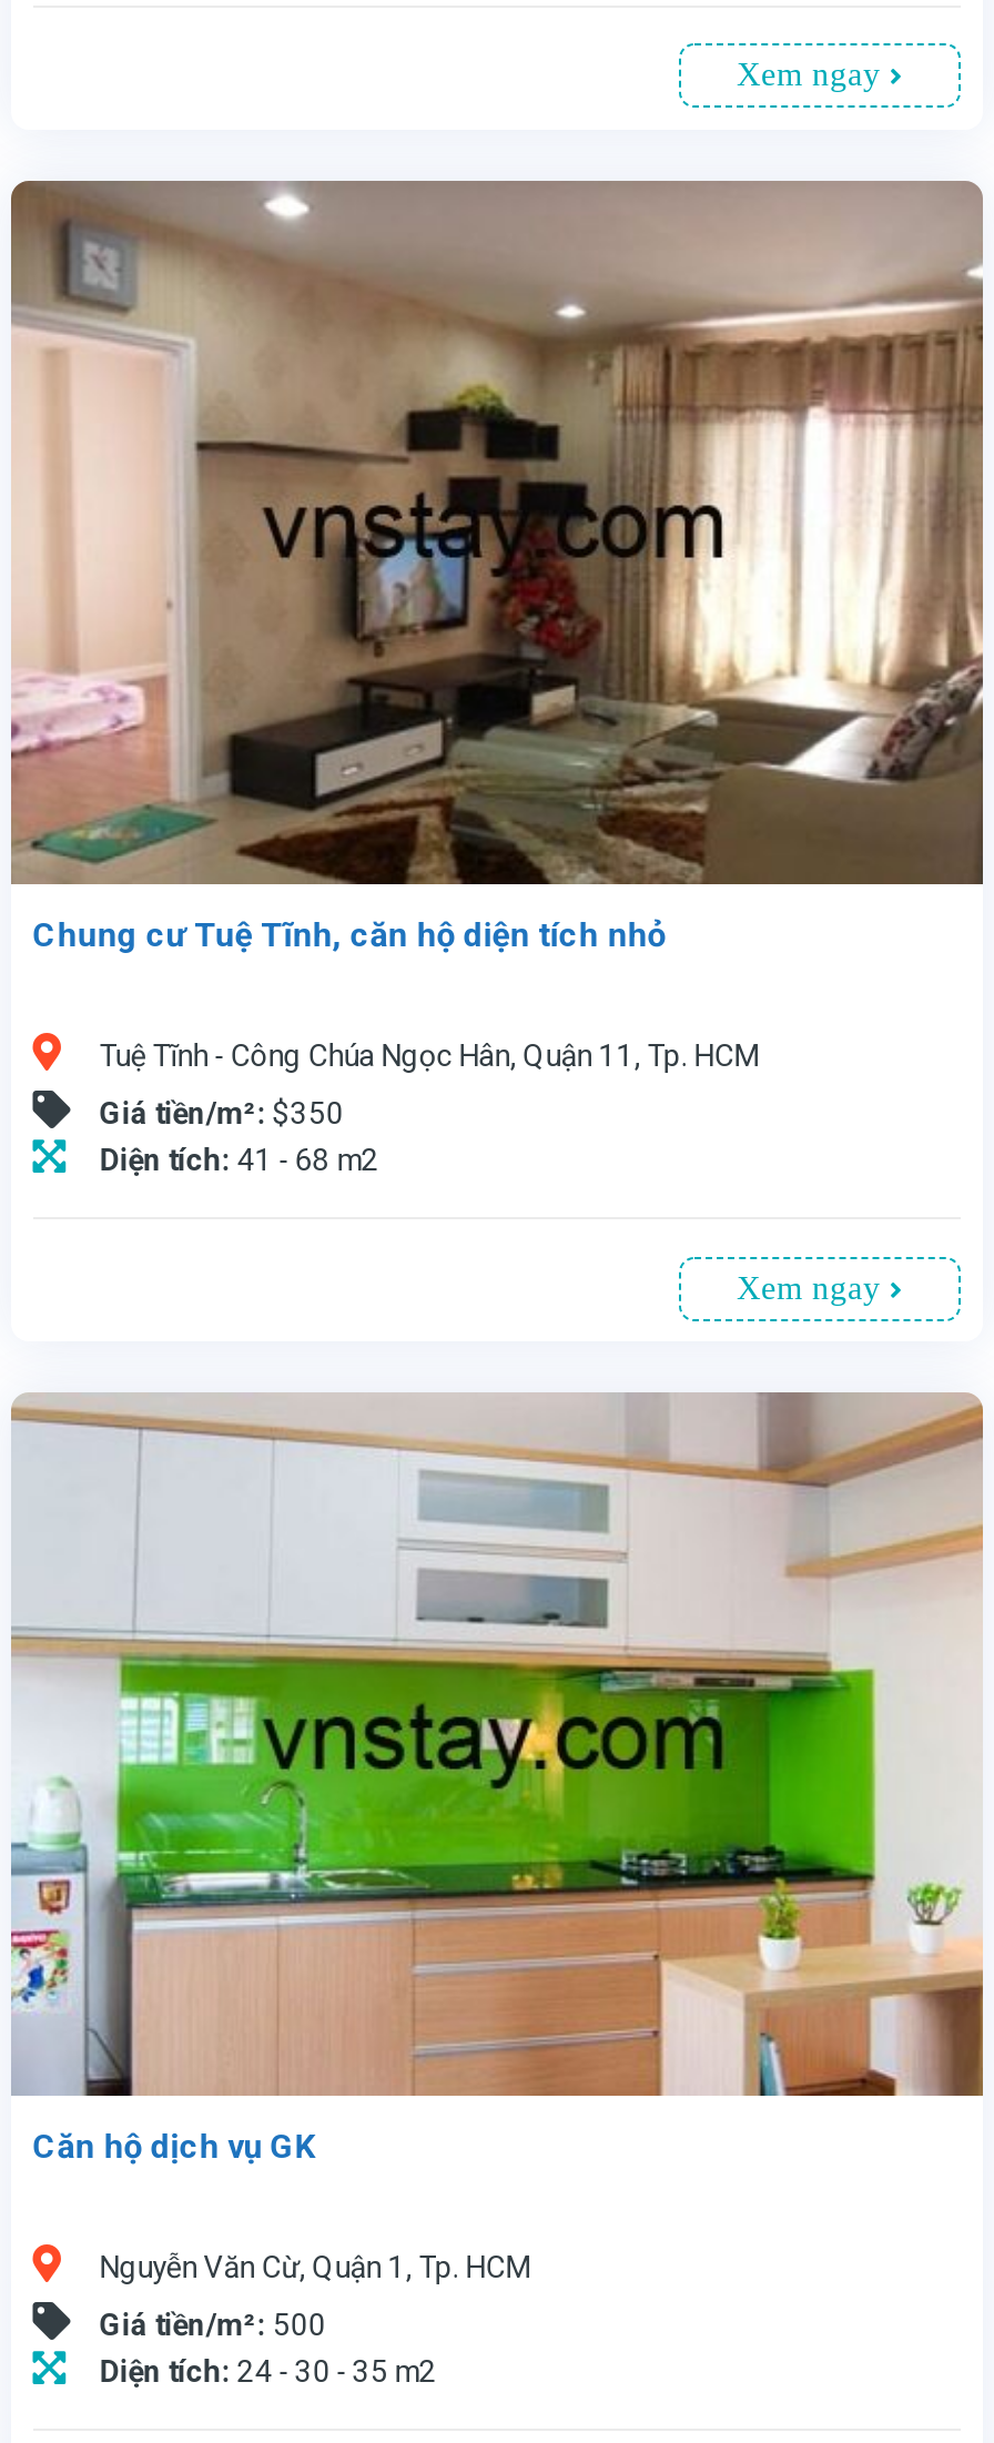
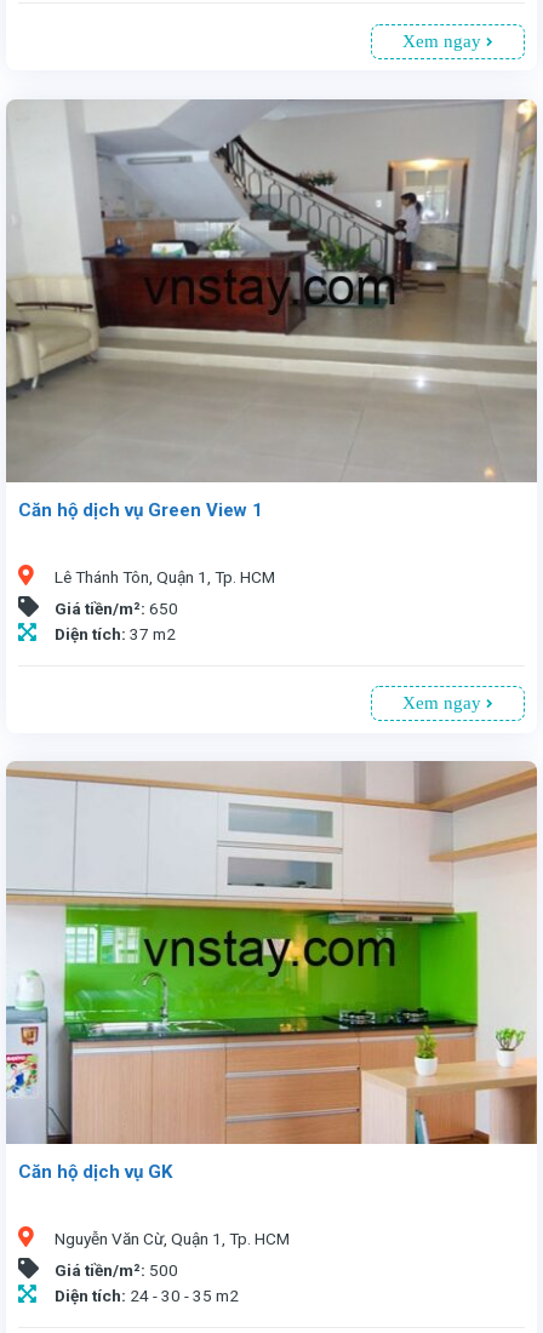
- [image]
- Chung cư Tuệ Tĩnh, căn hộ diện tích nhỏ
+ [image]
+ Căn hộ dịch vụ Green View 1

- Tuệ Tĩnh - Công Chúa Ngọc Hân, Quận 11, Tp. HCM
+ Lê Thánh Tôn, Quận 1, Tp. HCM

- Giá tiền/m²: $350
- Diện tích: 41 - 68 m2
+ Giá tiền/m²: 650
+ Diện tích: 37 m2
